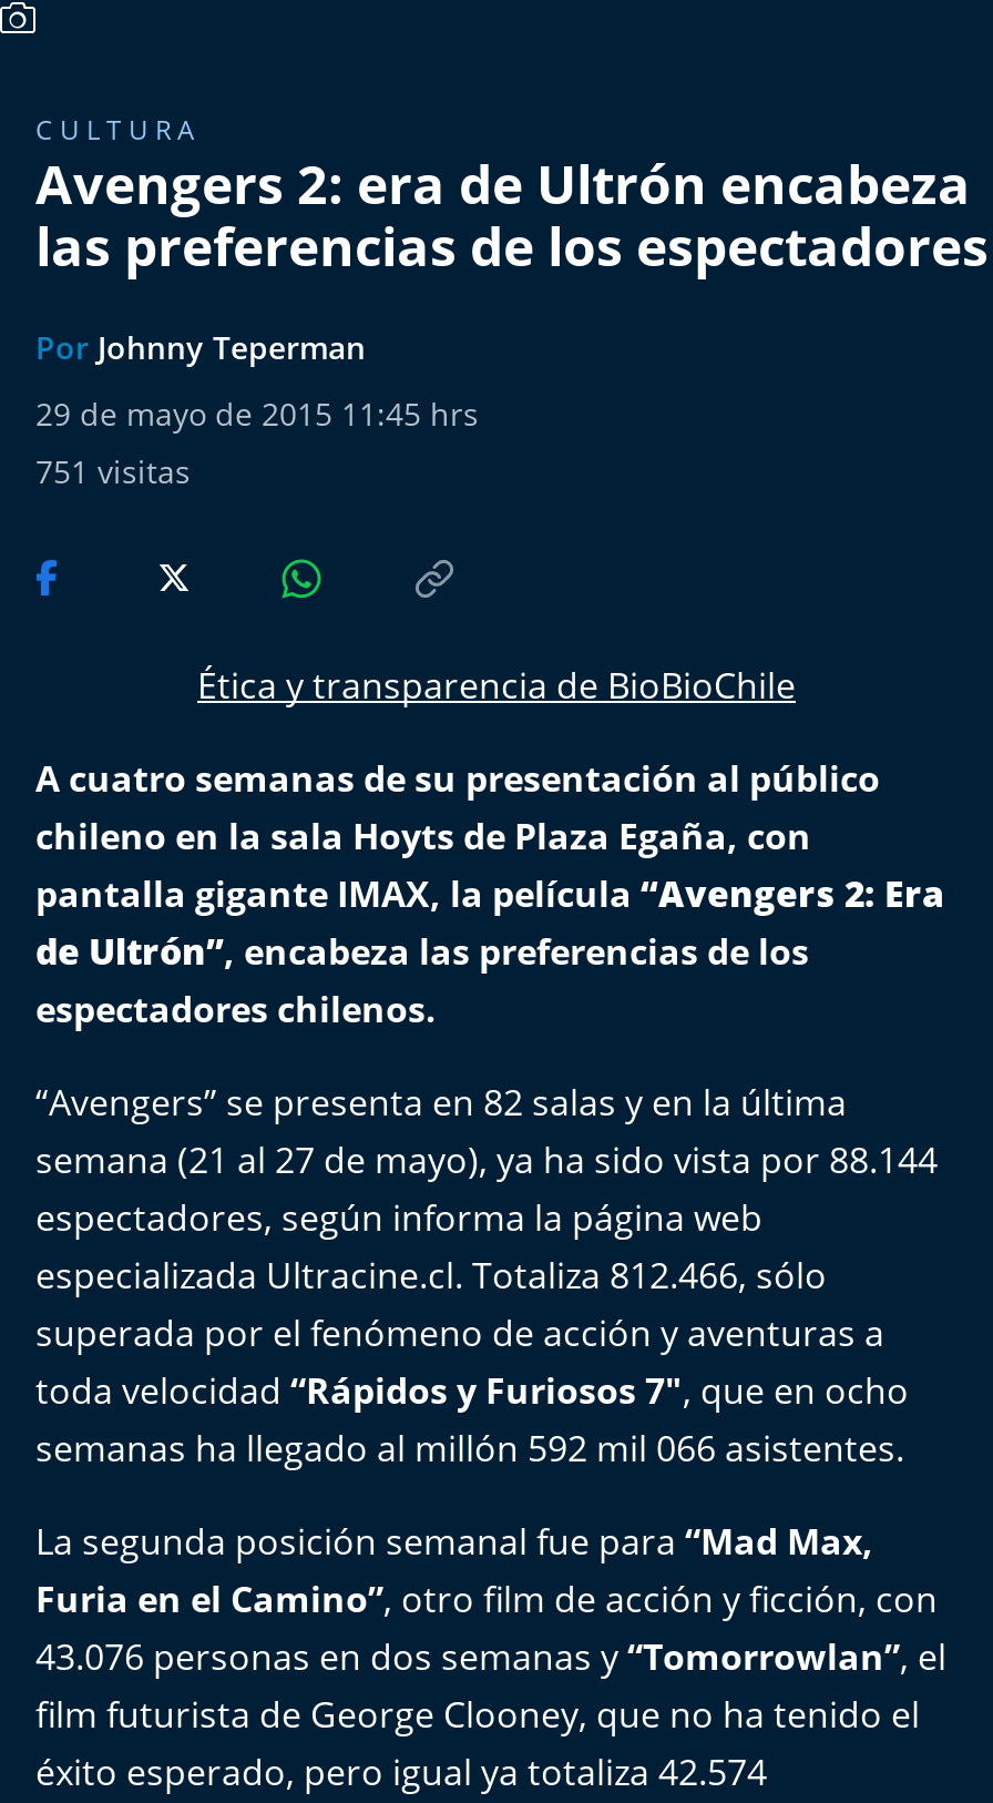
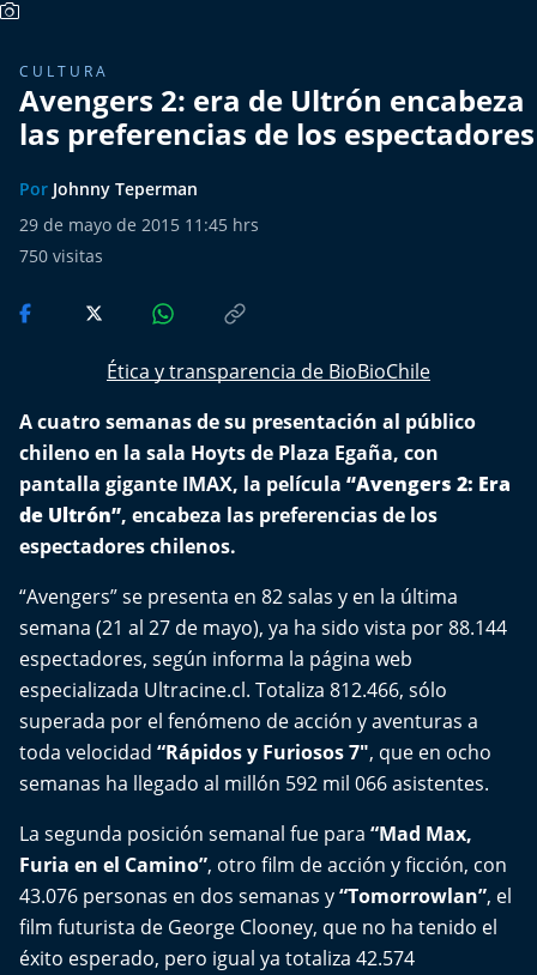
- 751 visitas
+ 750 visitas
